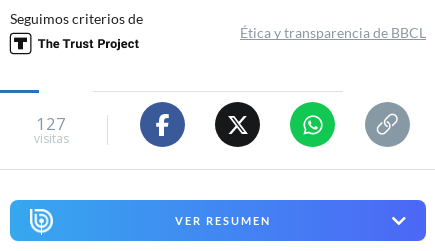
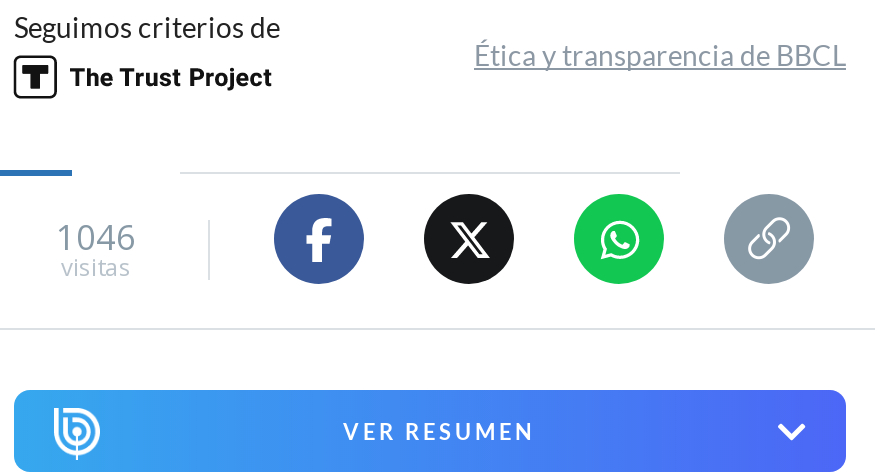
- 127
+ 1046
